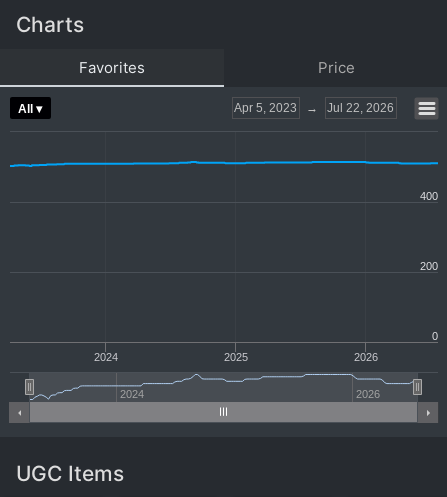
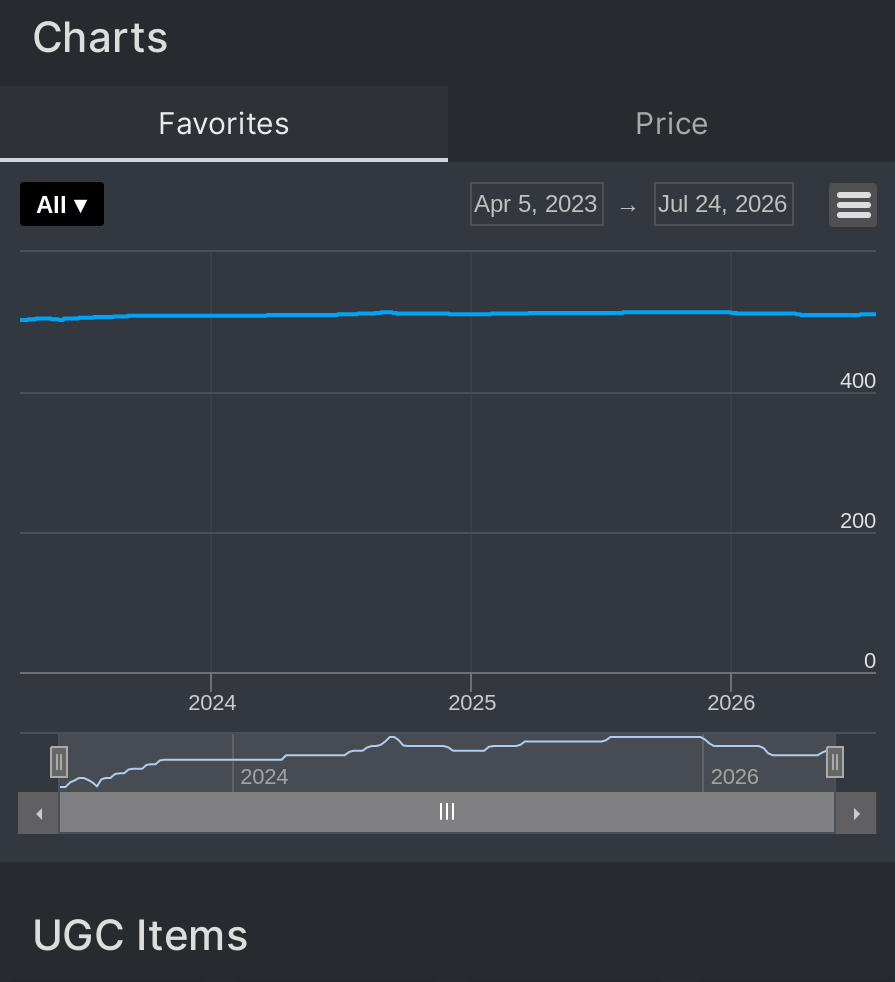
- Jul 22, 2026
+ Jul 24, 2026
